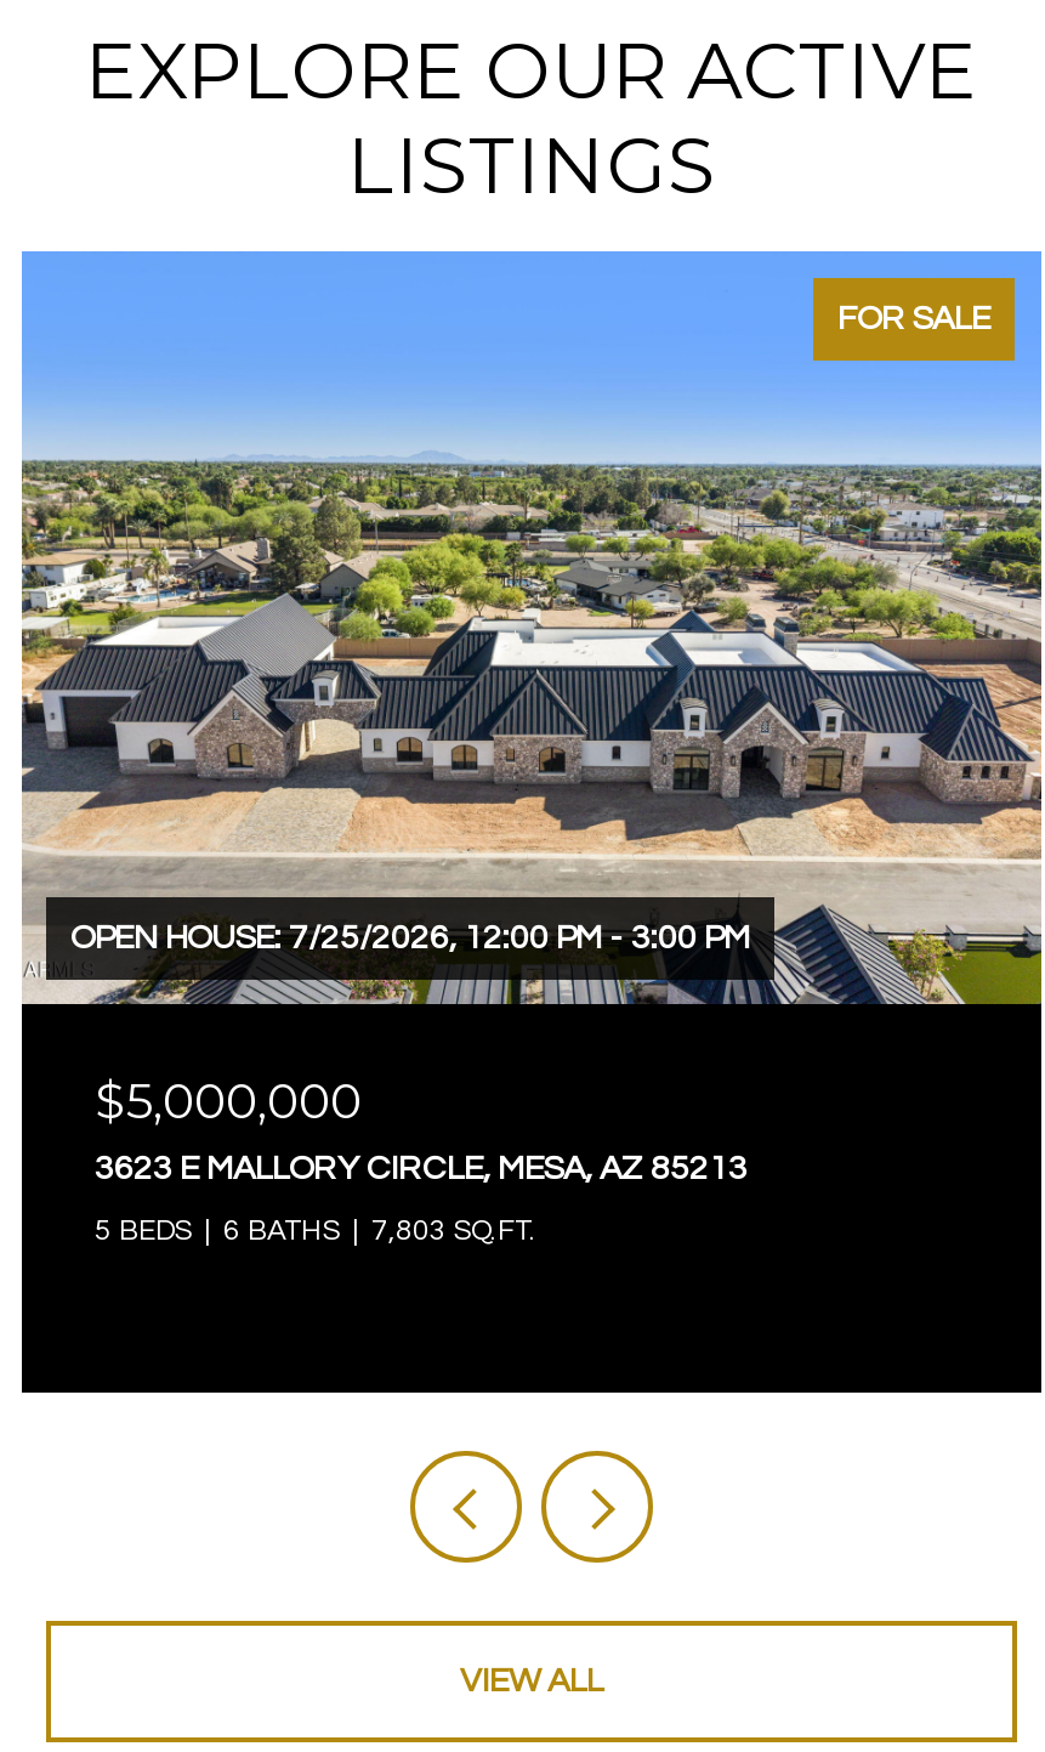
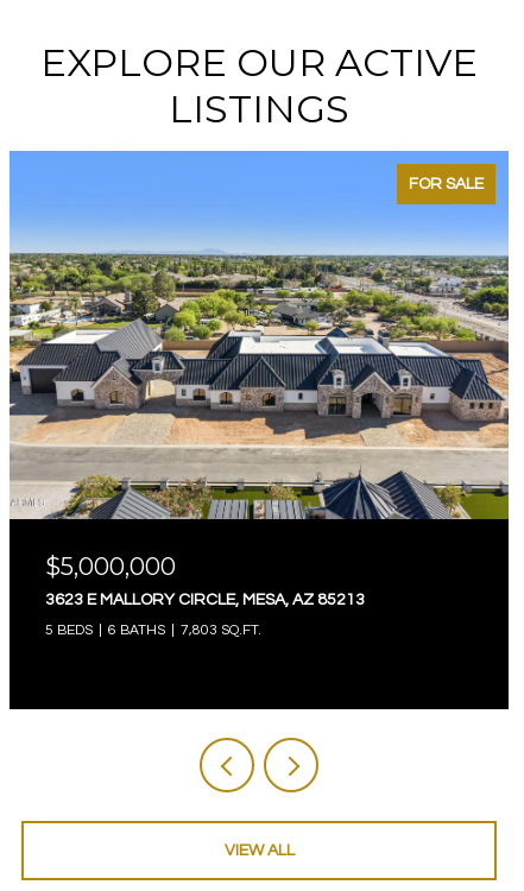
- OPEN HOUSE: 7/25/2026, 12:00 PM - 3:00 PM
